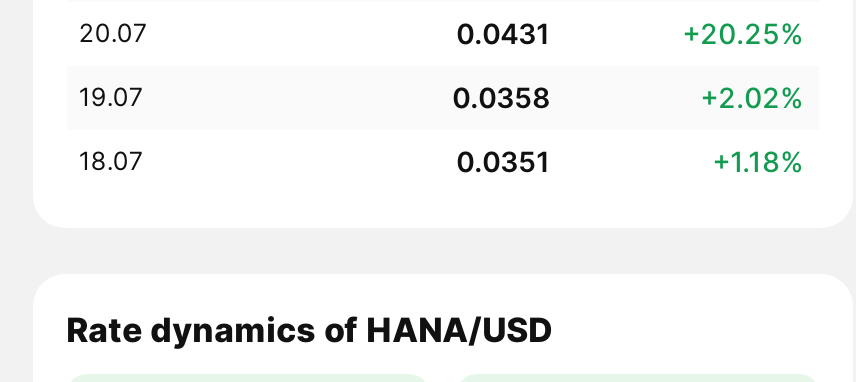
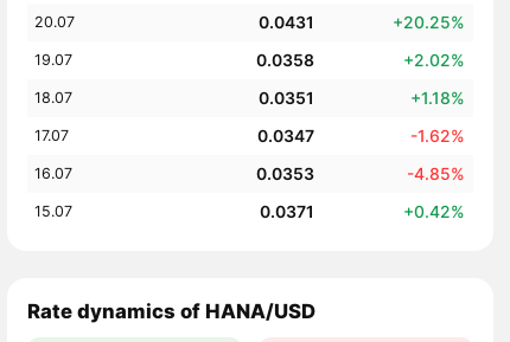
+ 17.07
+ 0.0347
+ -1.62%
+ 16.07
+ 0.0353
+ -4.85%
+ 15.07
+ 0.0371
+ +0.42%
